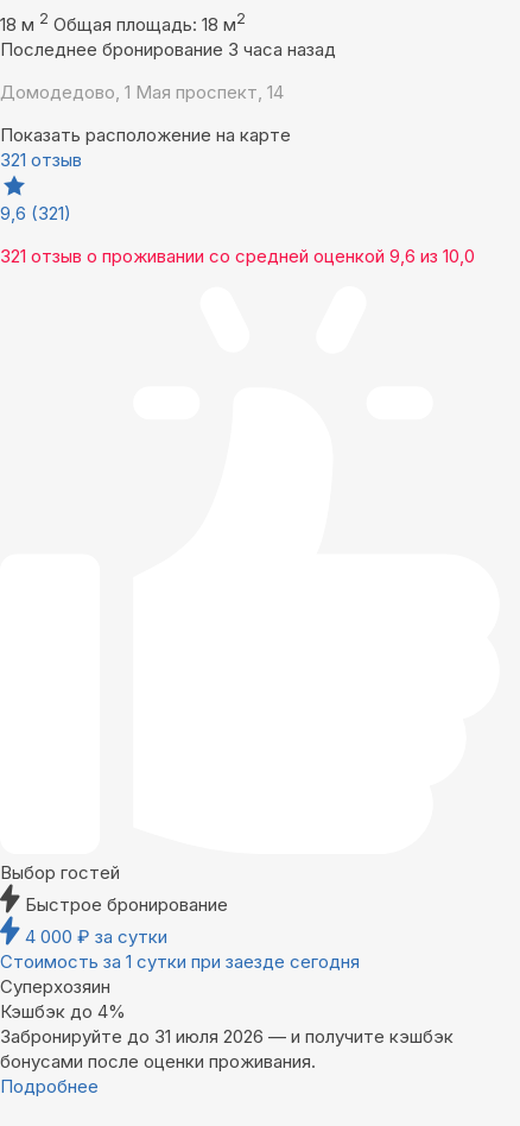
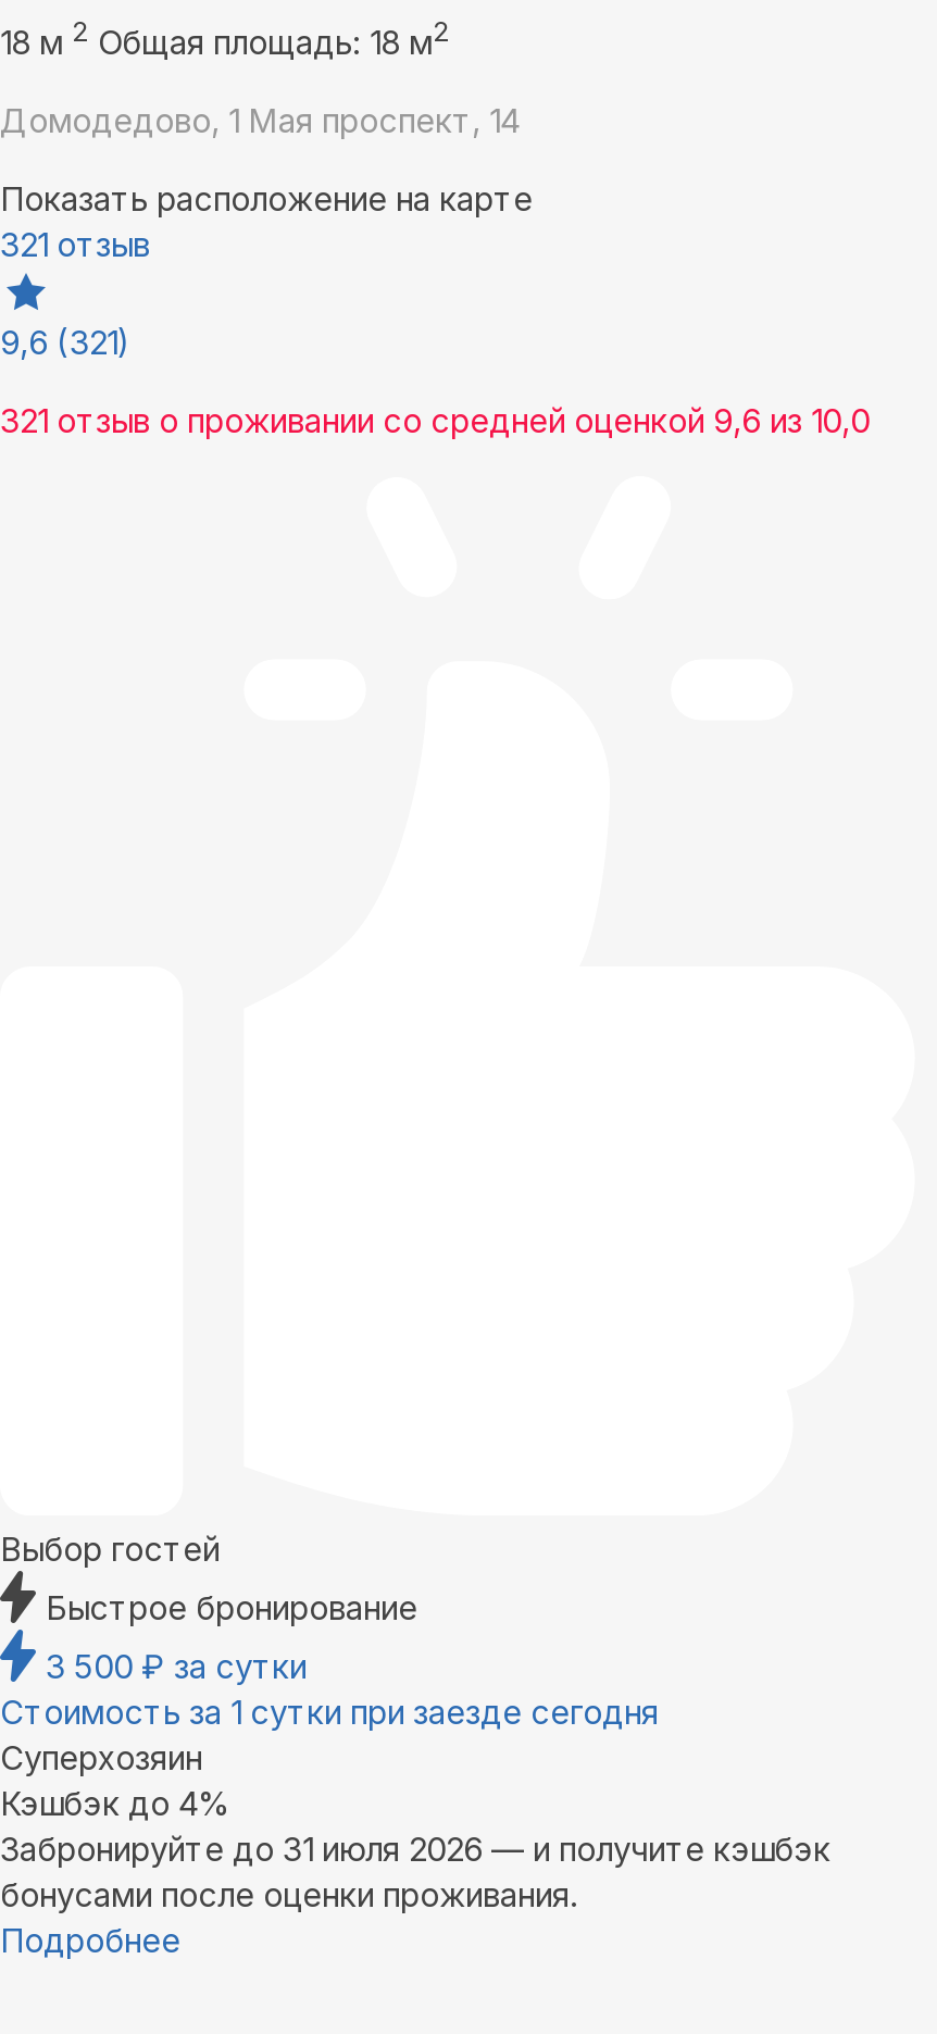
- Последнее бронирование 3 часа назад

- 4 000 ₽ за сутки
+ 3 500 ₽ за сутки
